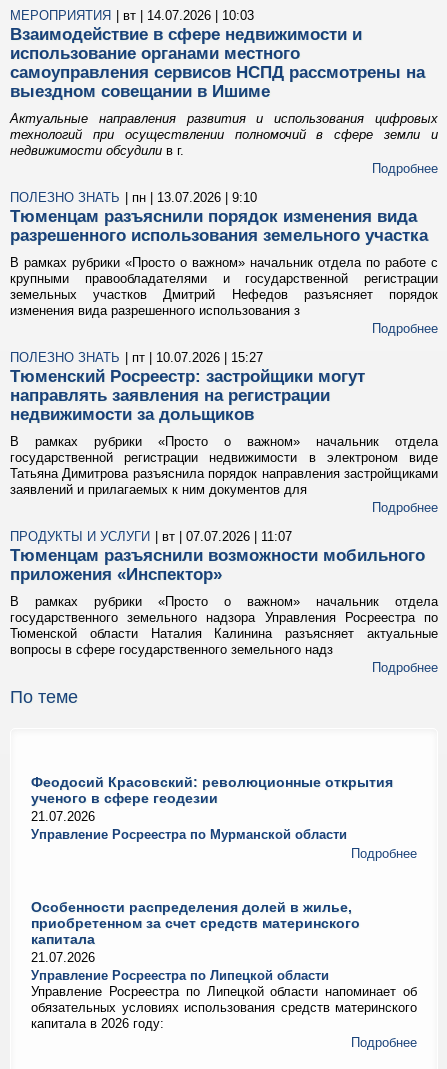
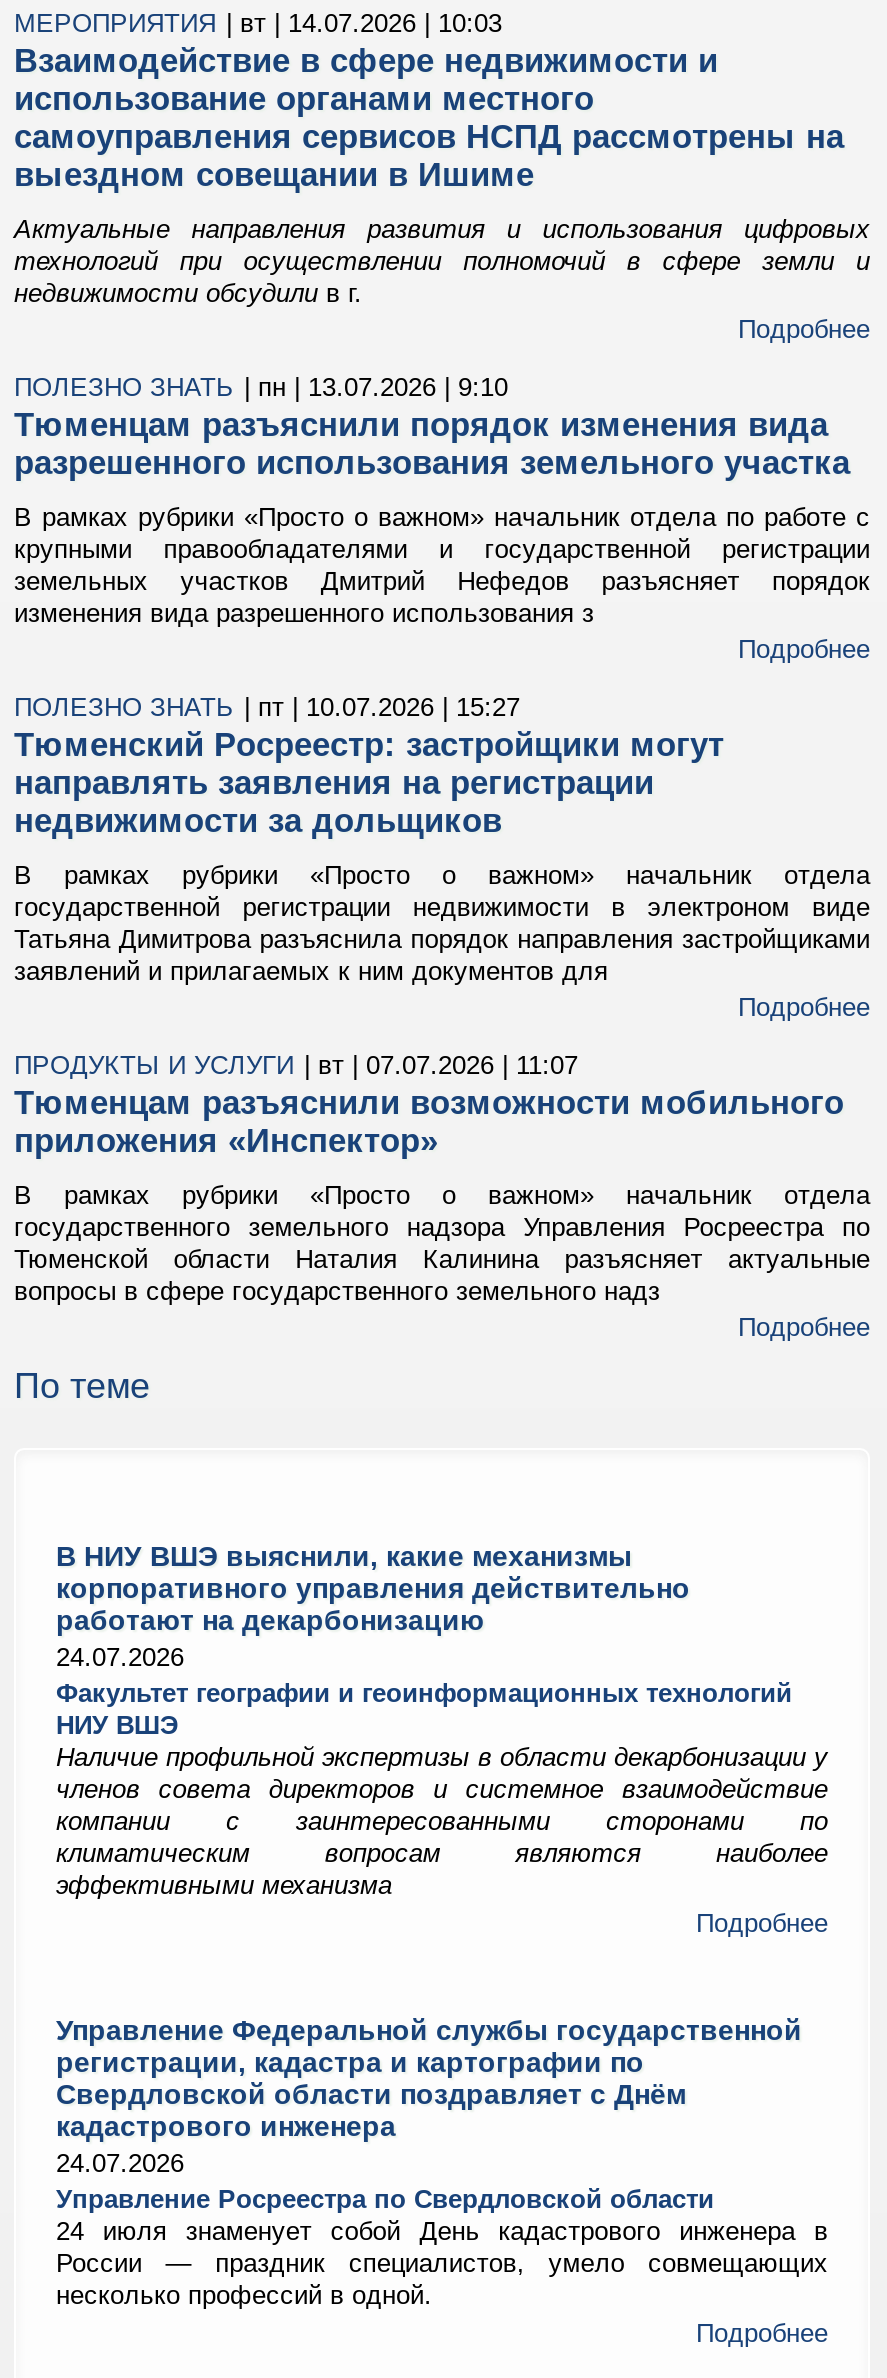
- Феодосий Красовский: революционные открытия
- ученого в сфере геодезии
- 21.07.2026
- Управление Росреестра по Мурманской области
+ В НИУ ВШЭ выяснили, какие механизмы
+ корпоративного управления действительно
+ работают на декарбонизацию
+ 24.07.2026
+ Факультет географии и геоинформационных технологий
+ НИУ ВШЭ
+ Наличие профильной экспертизы в области декарбонизации у
+ членов совета директоров и системное взаимодействие
+ компании с заинтересованными сторонами по
+ климатическим вопросам являются наиболее
+ эффективными механизма

- Особенности распределения долей в жилье,
- приобретенном за счет средств материнского
- капитала
- 21.07.2026
- Управление Росреестра по Липецкой области
- Управление Росреестра по Липецкой области напоминает об
- обязательных условиях использования средств материнского
- капитала в 2026 году:
+ Управление Федеральной службы государственной
+ регистрации, кадастра и картографии по
+ Свердловской области поздравляет с Днём
+ кадастрового инженера
+ 24.07.2026
+ Управление Росреестра по Свердловской области
+ 24 июля знаменует собой День кадастрового инженера в
+ России — праздник специалистов, умело совмещающих
+ несколько профессий в одной.
